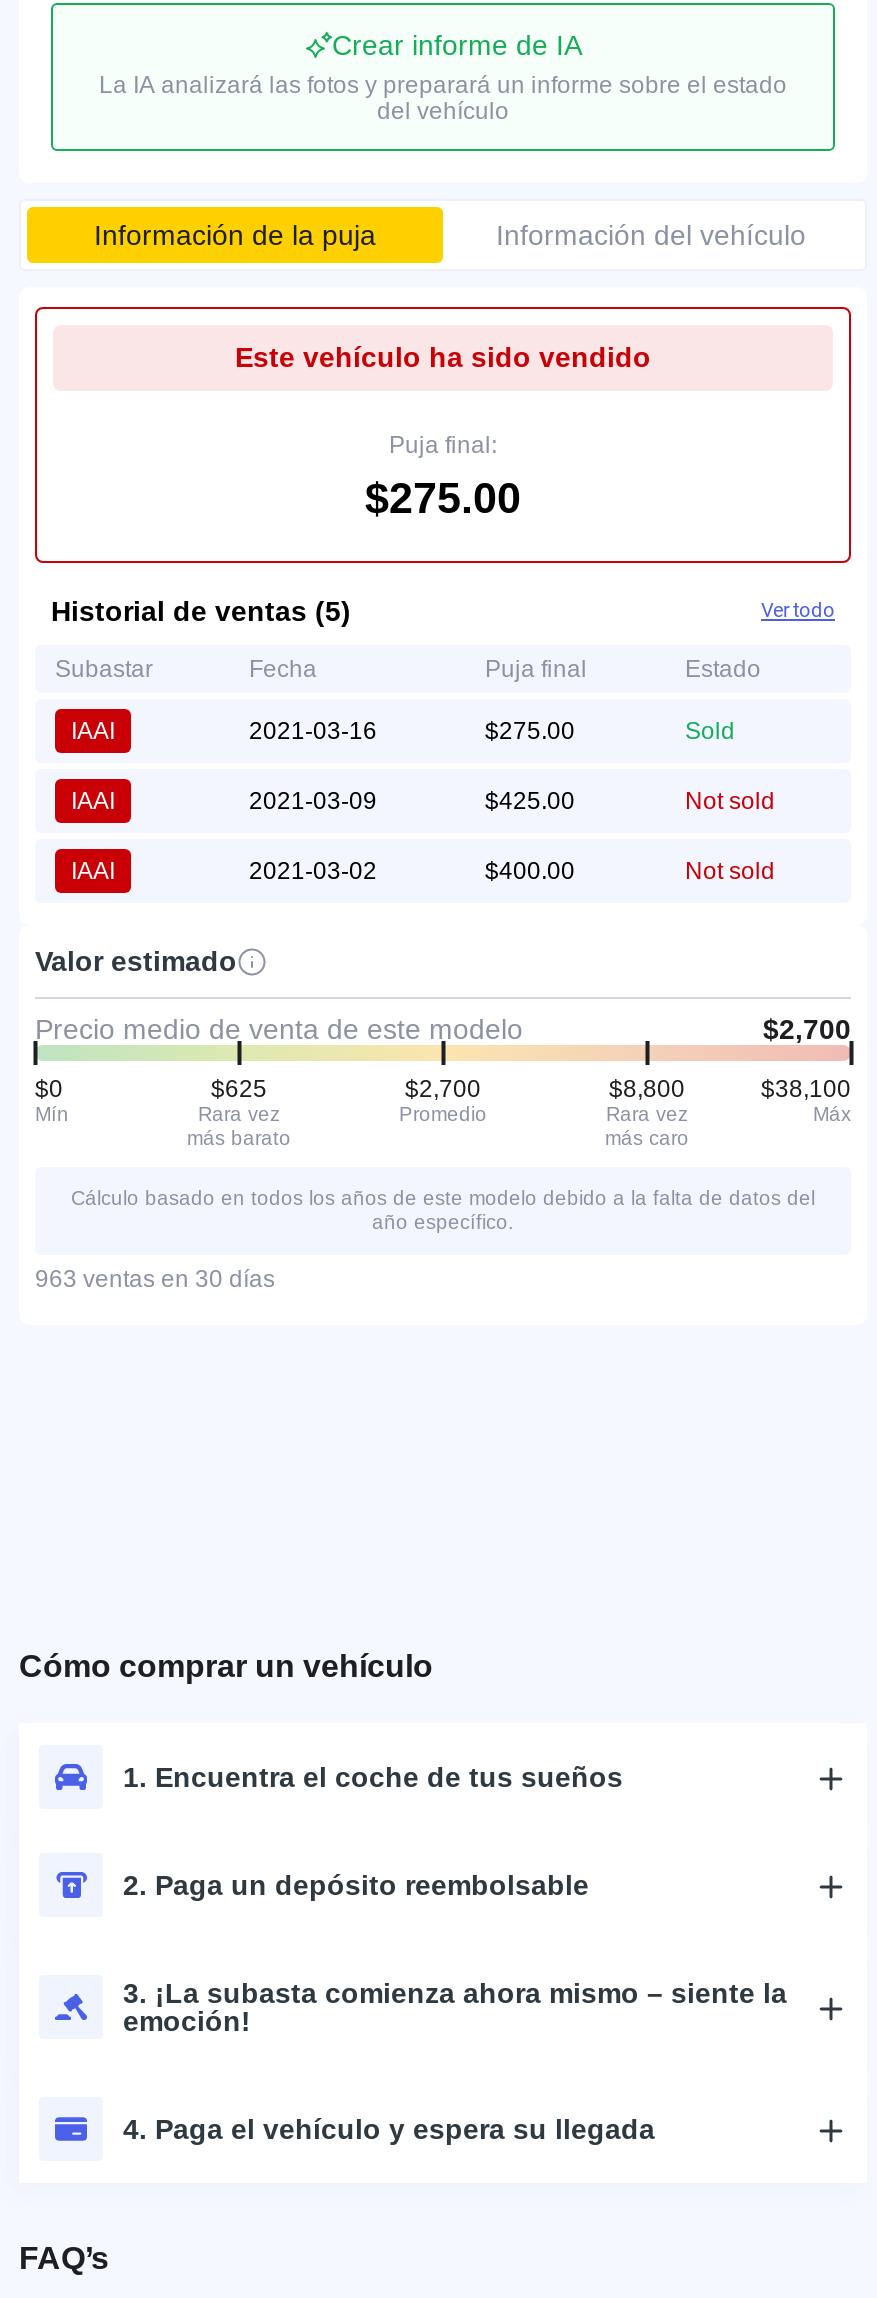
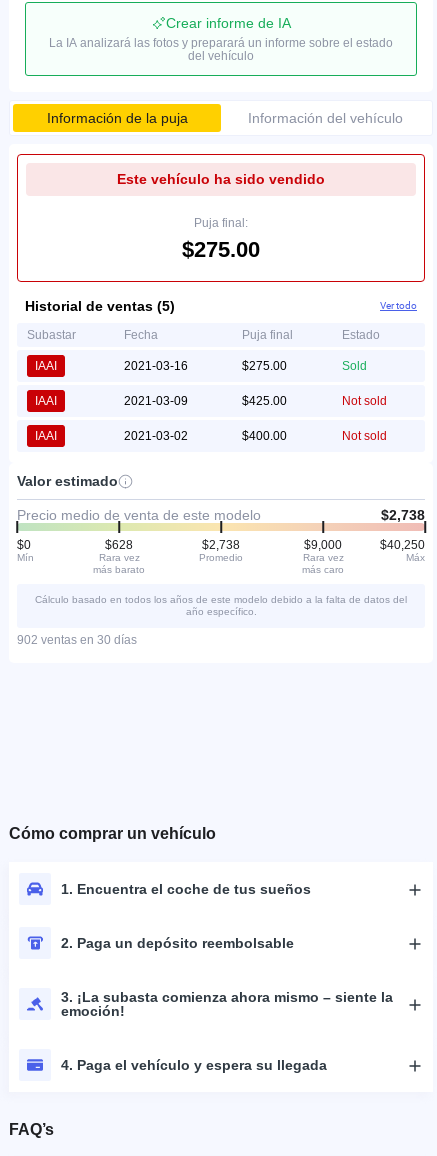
- $2,700
+ $2,738

- $625
+ $628

- $2,700
+ $2,738

- $8,800
+ $9,000

- $38,100
+ $40,250

- 963 ventas en 30 días
+ 902 ventas en 30 días
